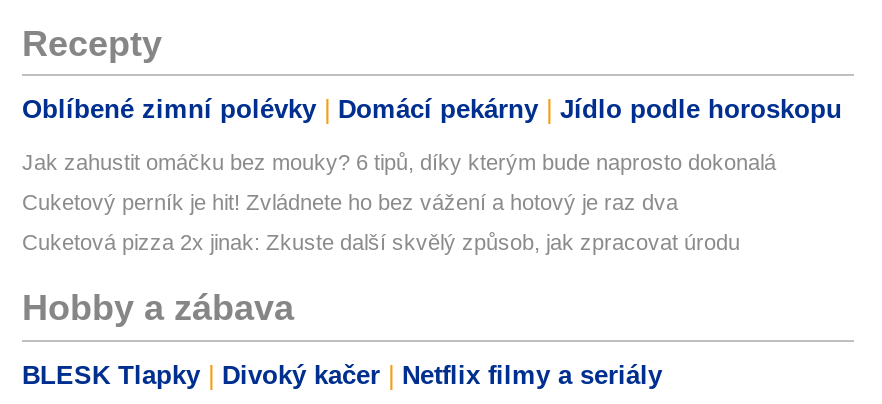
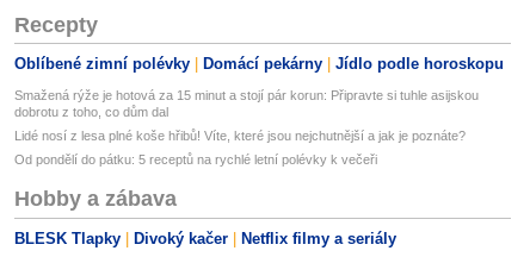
- Jak zahustit omáčku bez mouky? 6 tipů, díky kterým bude naprosto dokonalá
+ Smažená rýže je hotová za 15 minut a stojí pár korun: Připravte si tuhle asijskou
+ dobrotu z toho, co dům dal

- Cuketový perník je hit! Zvládnete ho bez vážení a hotový je raz dva
+ Lidé nosí z lesa plné koše hřibů! Víte, které jsou nejchutnější a jak je poznáte?

- Cuketová pizza 2x jinak: Zkuste další skvělý způsob, jak zpracovat úrodu
+ Od pondělí do pátku: 5 receptů na rychlé letní polévky k večeři
